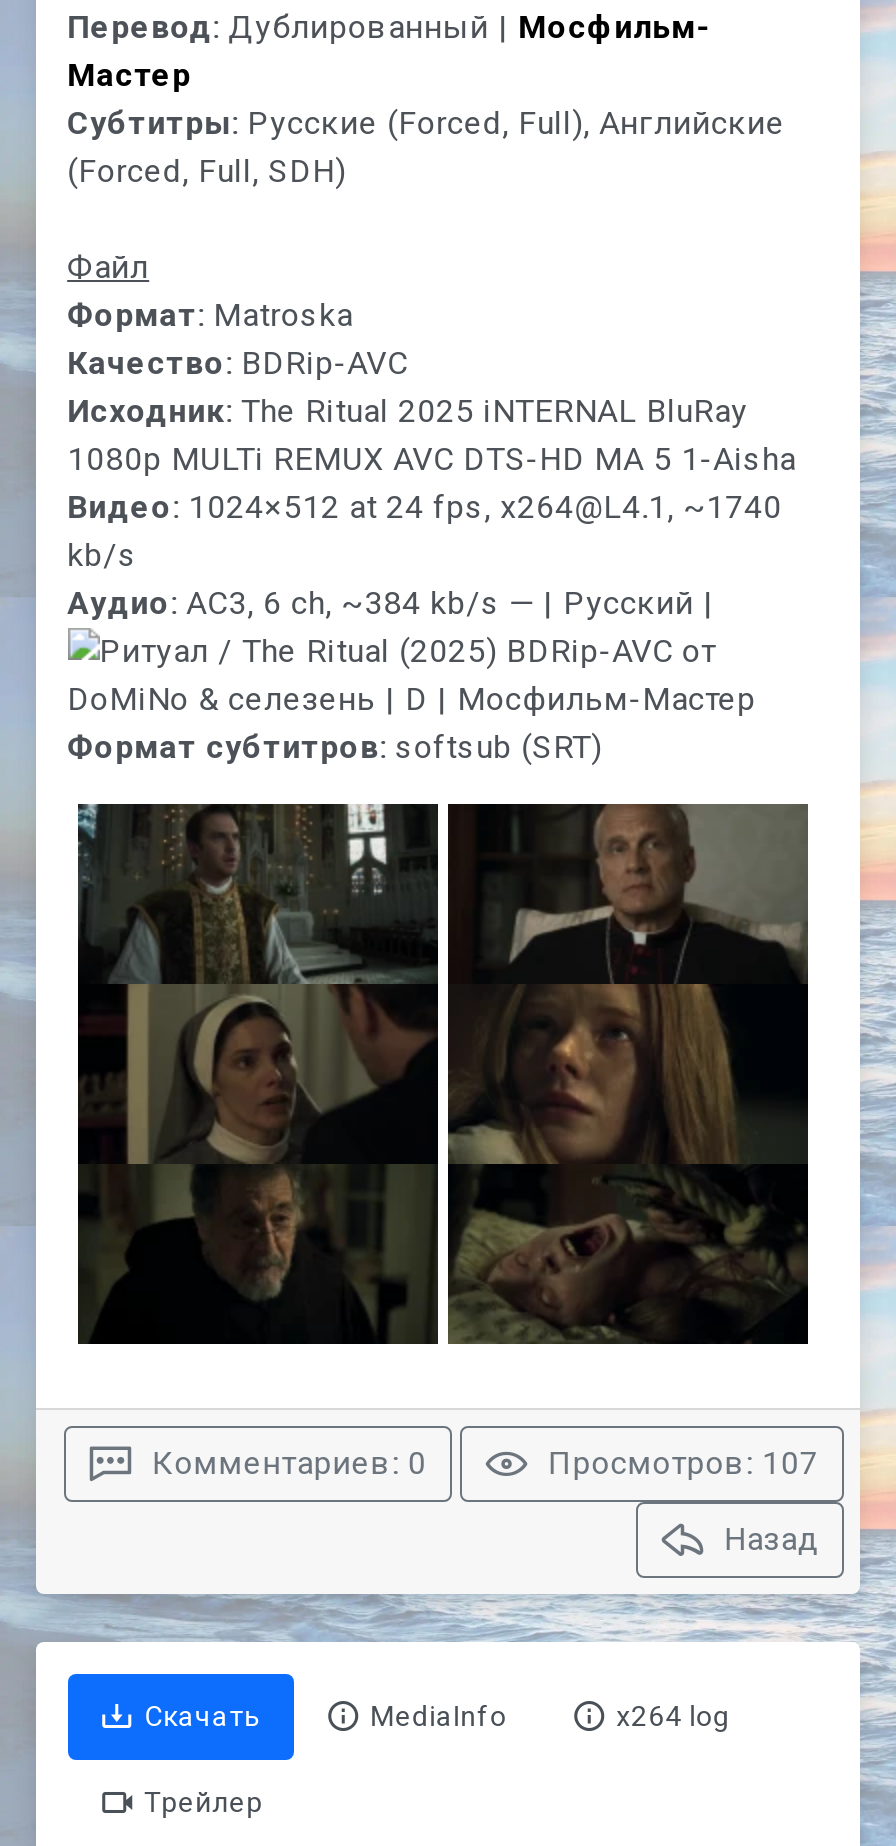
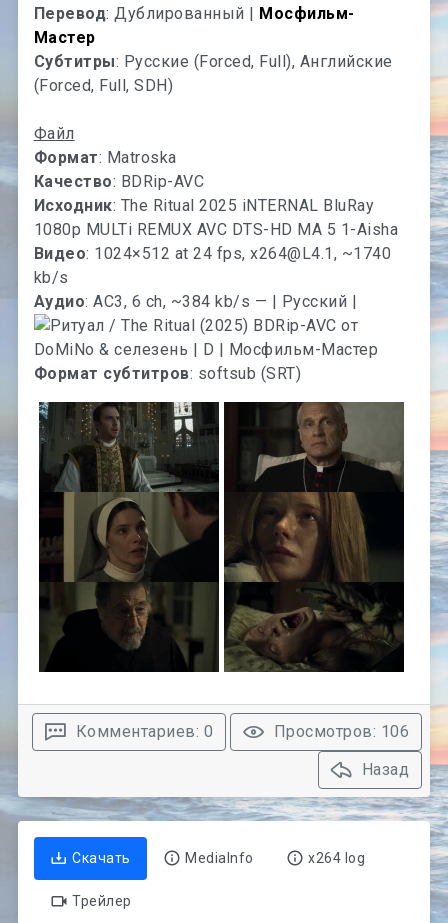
- Просмотров: 107
+ Просмотров: 106
